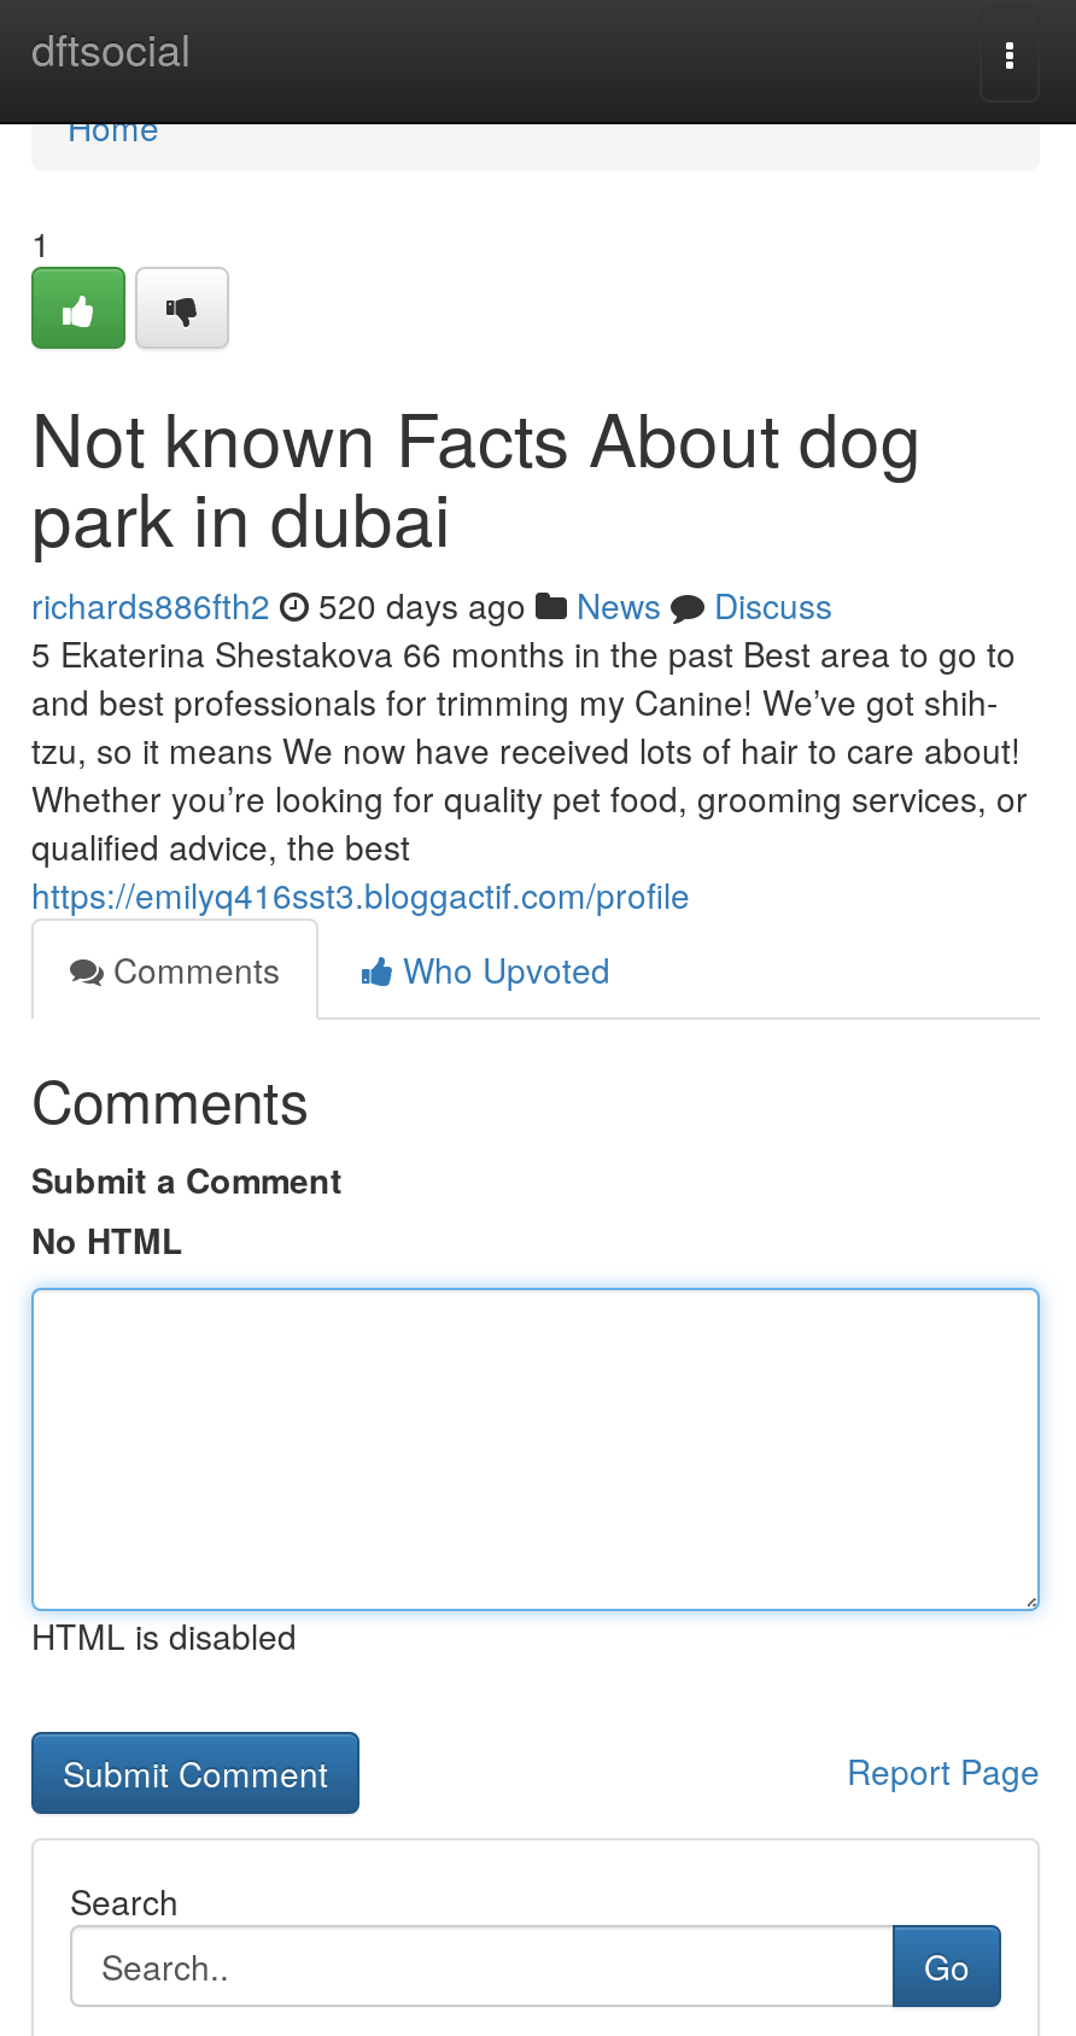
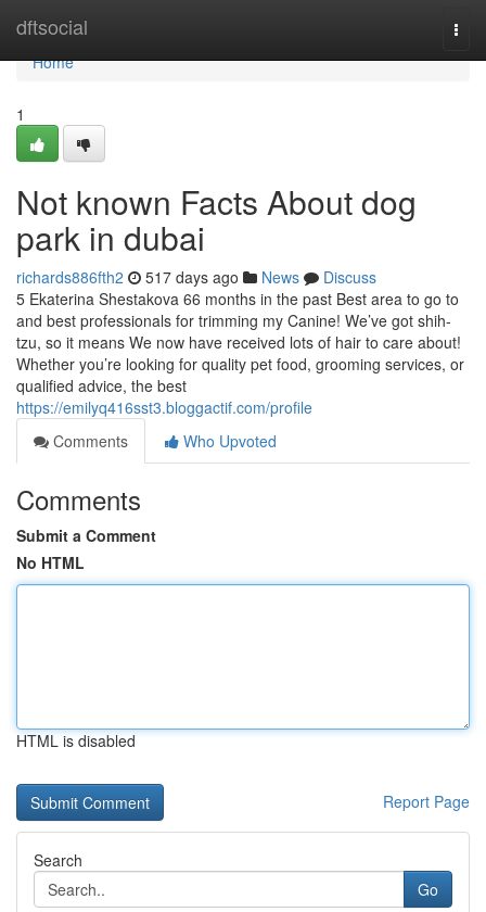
- richards886fth2 520 days ago News Discuss
+ richards886fth2 517 days ago News Discuss
